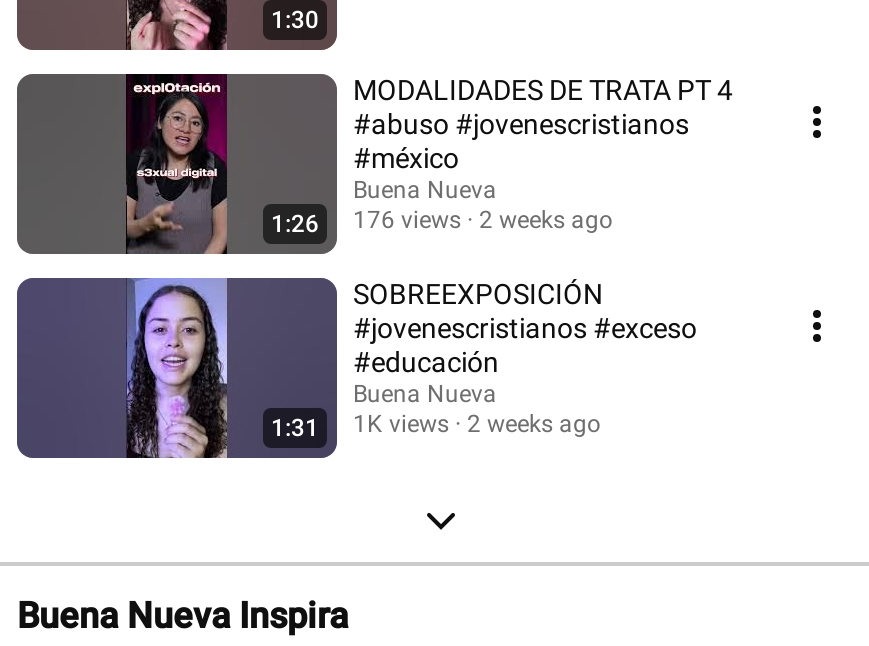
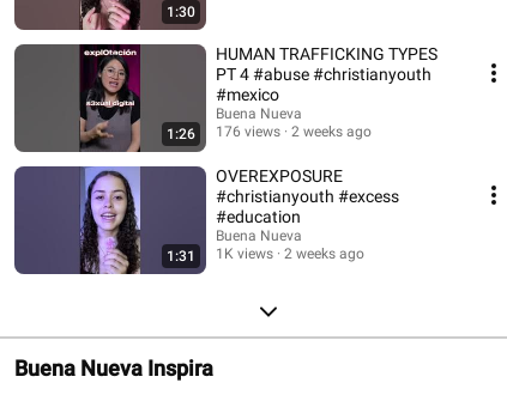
- MODALIDADES DE TRATA PT 4
- #abuso #jovenescristianos
- #méxico
+ HUMAN TRAFFICKING TYPES
+ PT 4 #abuse #christianyouth
+ #mexico

- SOBREEXPOSICIÓN
- #jovenescristianos #exceso
- #educación
+ OVEREXPOSURE
+ #christianyouth #excess
+ #education
